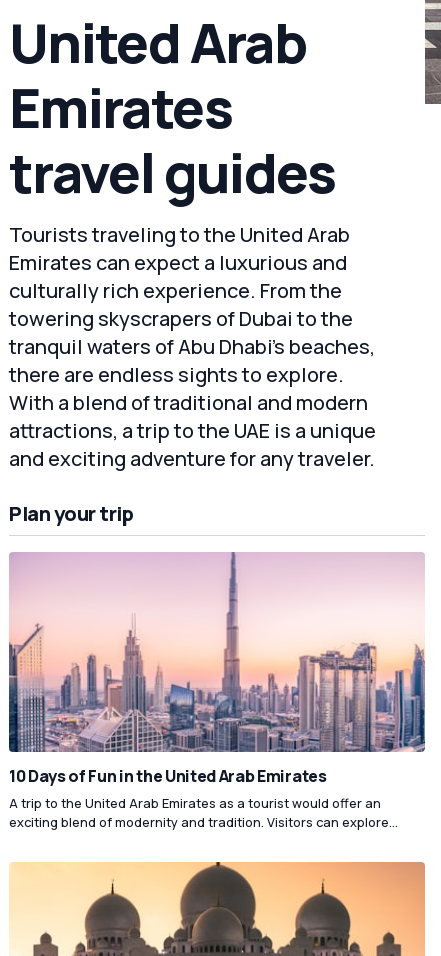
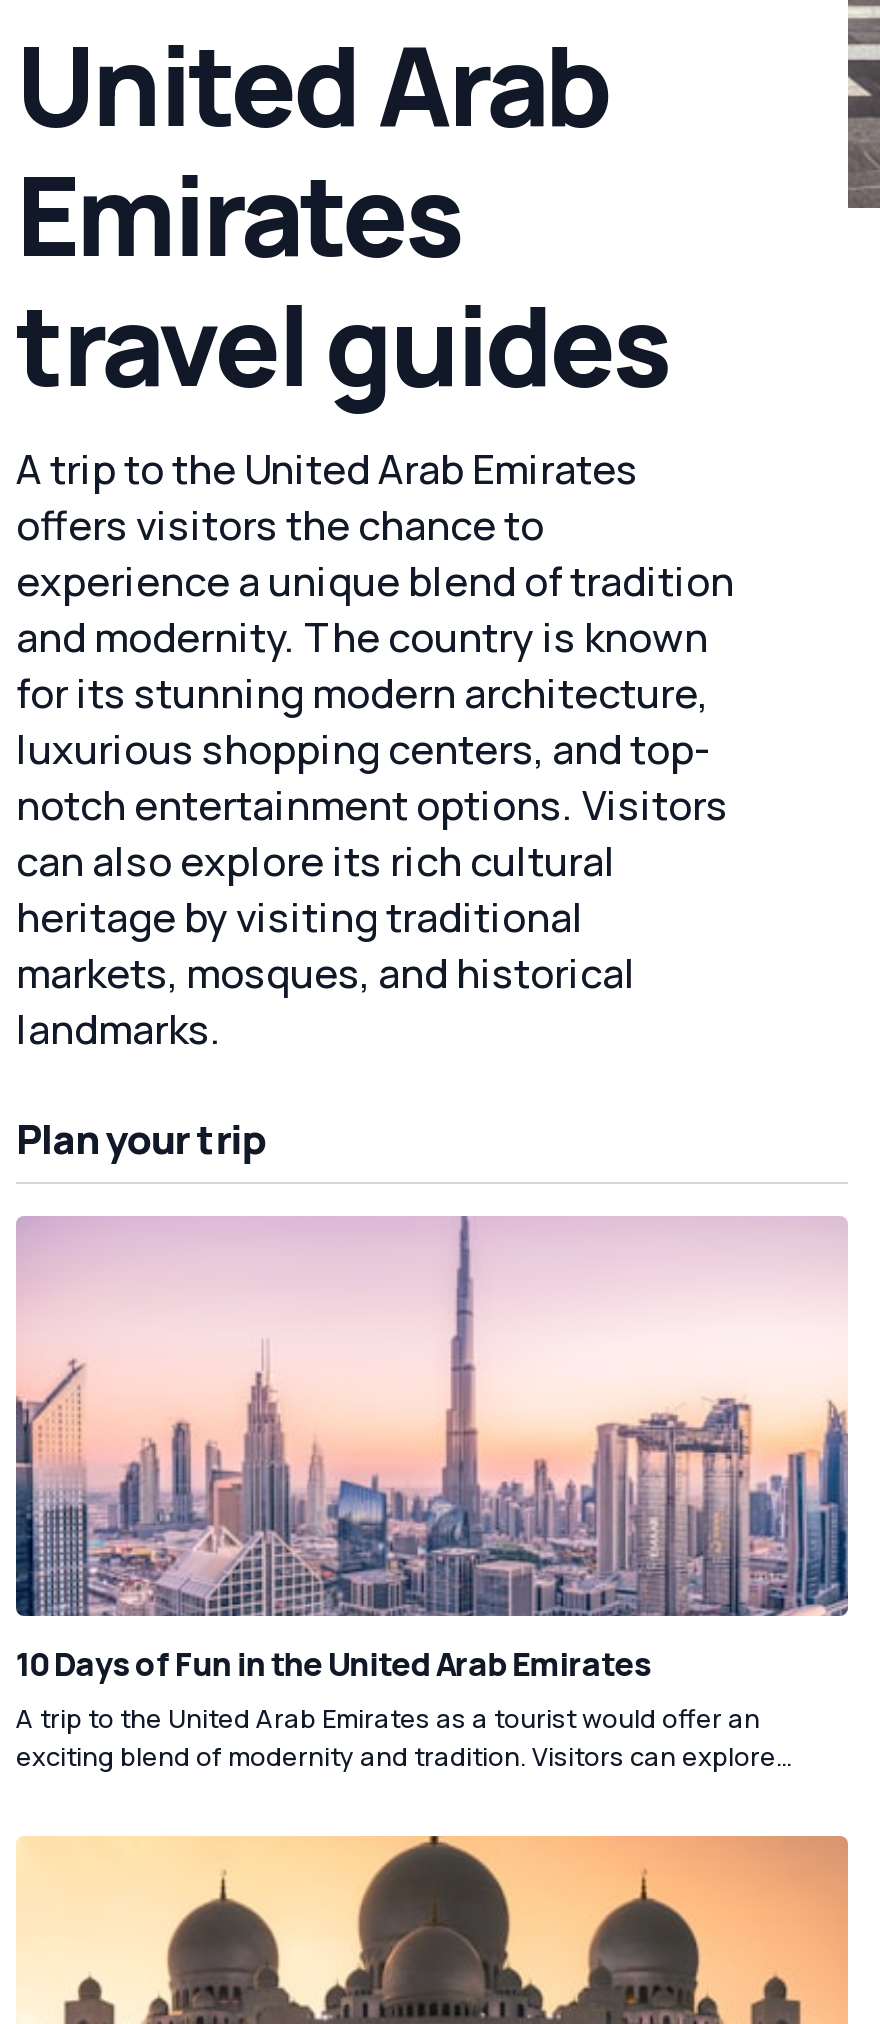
- Tourists traveling to the United Arab
- Emirates can expect a luxurious and
- culturally rich experience. From the
- towering skyscrapers of Dubai to the
- tranquil waters of Abu Dhabi's beaches,
- there are endless sights to explore.
- With a blend of traditional and modern
- attractions, a trip to the UAE is a unique
- and exciting adventure for any traveler.
+ A trip to the United Arab Emirates
+ offers visitors the chance to
+ experience a unique blend of tradition
+ and modernity. The country is known
+ for its stunning modern architecture,
+ luxurious shopping centers, and top-
+ notch entertainment options. Visitors
+ can also explore its rich cultural
+ heritage by visiting traditional
+ markets, mosques, and historical
+ landmarks.
